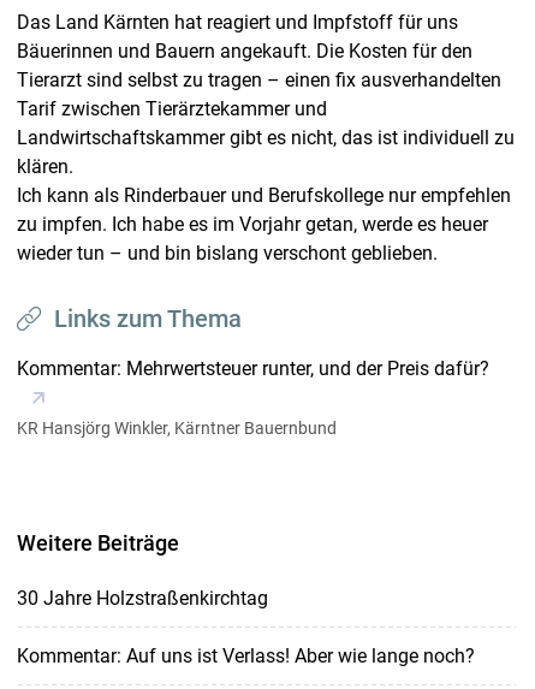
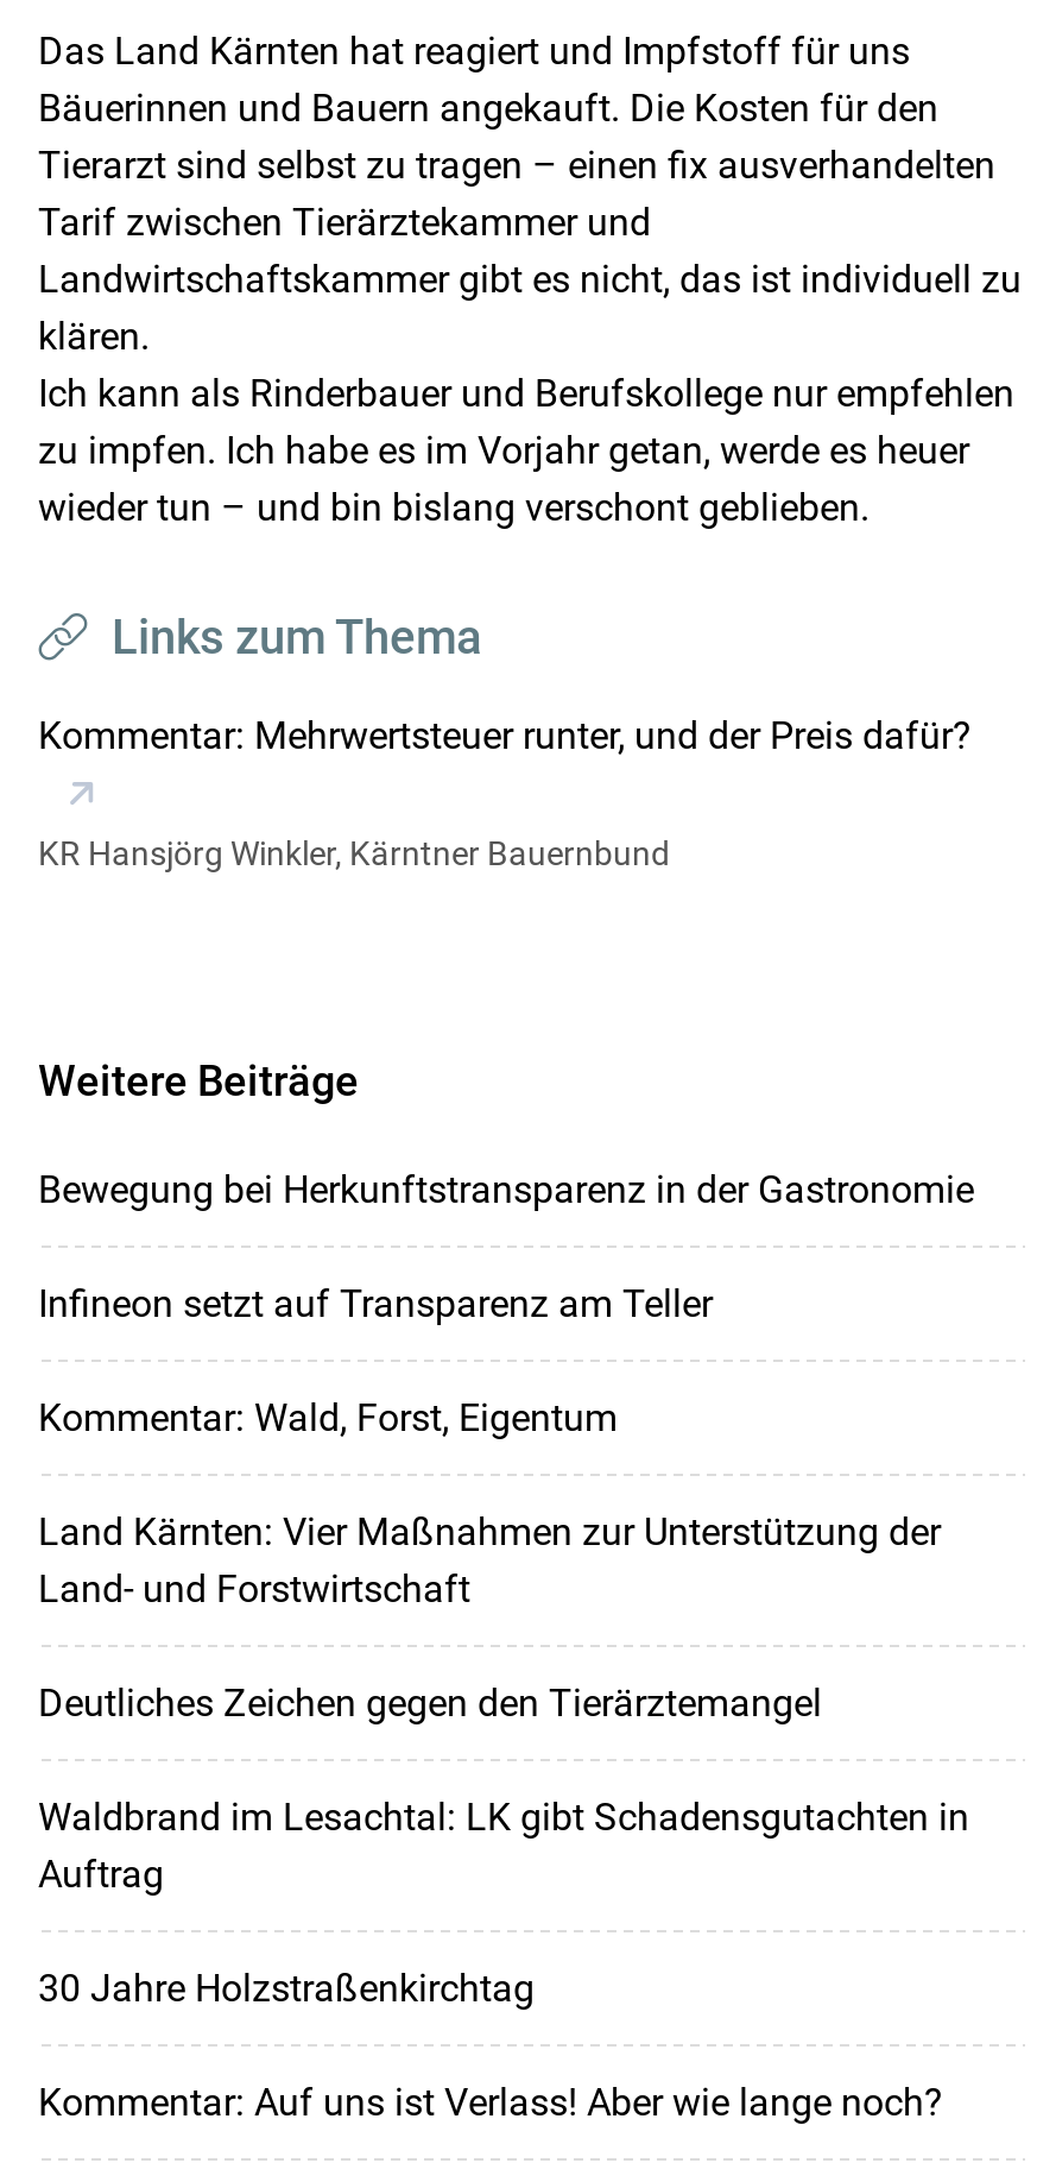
+ Bewegung bei Herkunftstransparenz in der Gastronomie
+ Infineon setzt auf Transparenz am Teller
+ Kommentar: Wald, Forst, Eigentum
+ Land Kärnten: Vier Maßnahmen zur Unterstützung der
+ Land- und Forstwirtschaft
+ Deutliches Zeichen gegen den Tierärztemangel
+ Waldbrand im Lesachtal: LK gibt Schadensgutachten in
+ Auftrag
